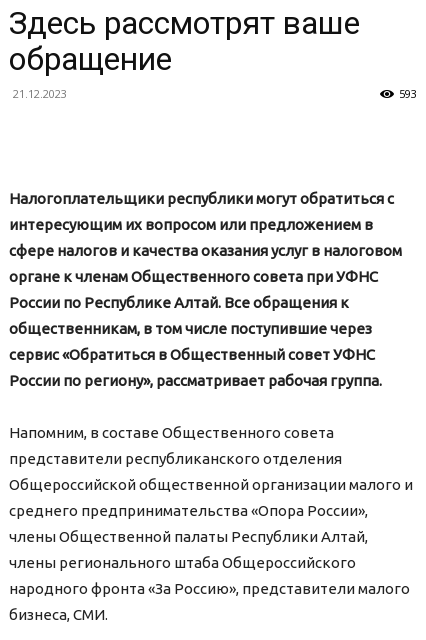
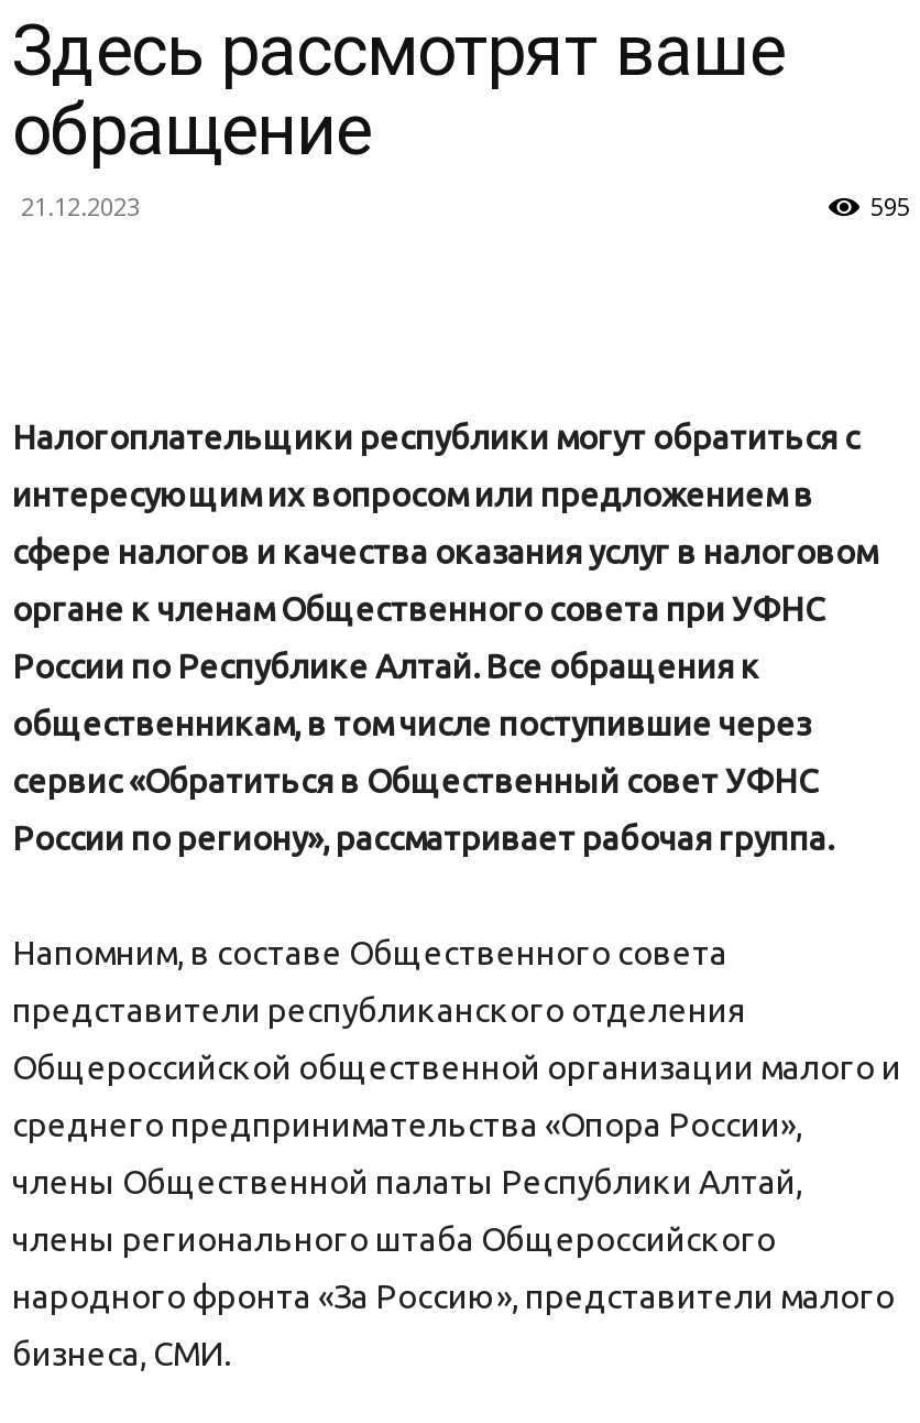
- 593
+ 595
